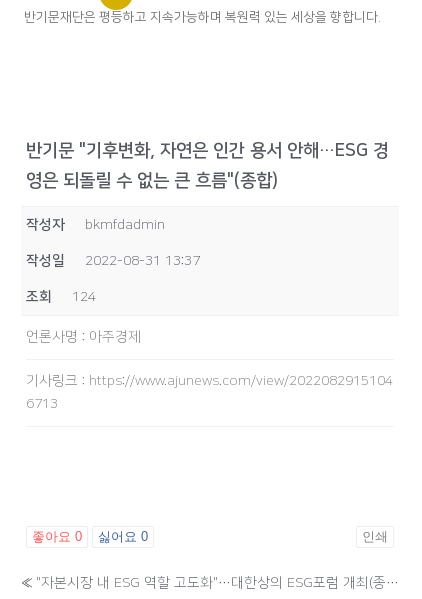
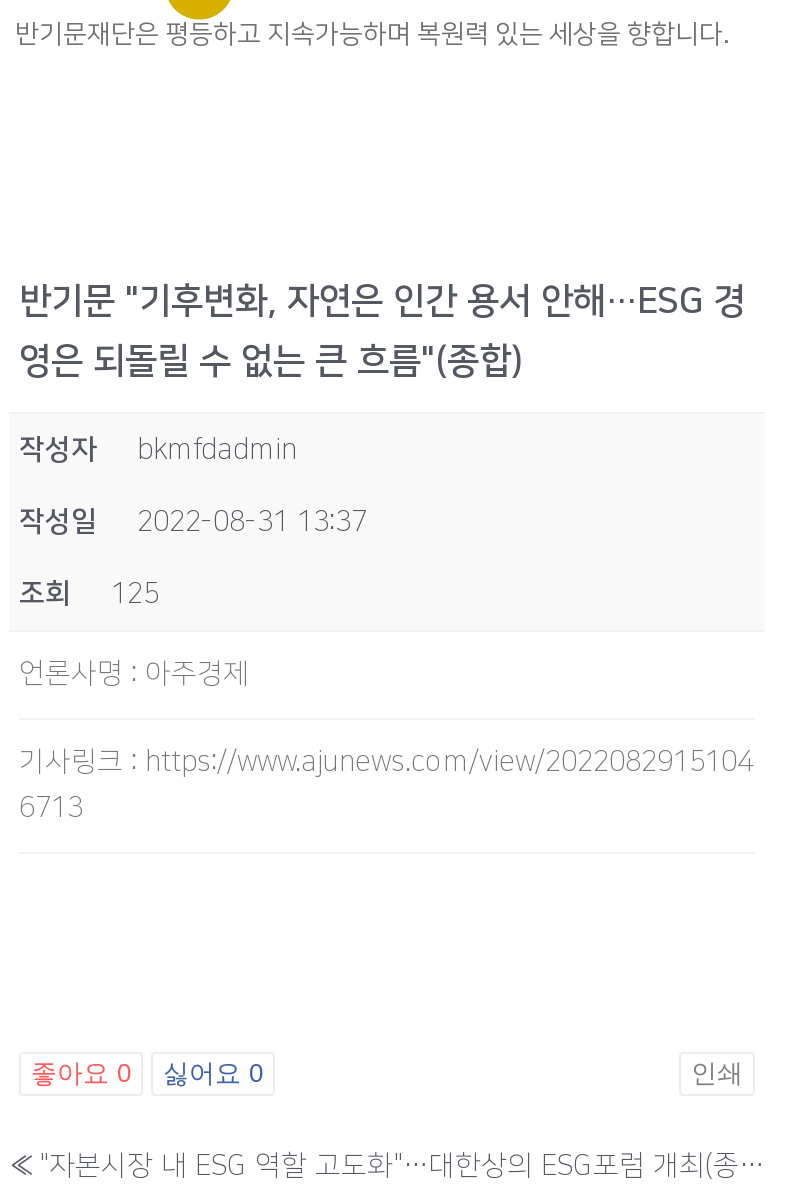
- 조회 124
+ 조회 125
